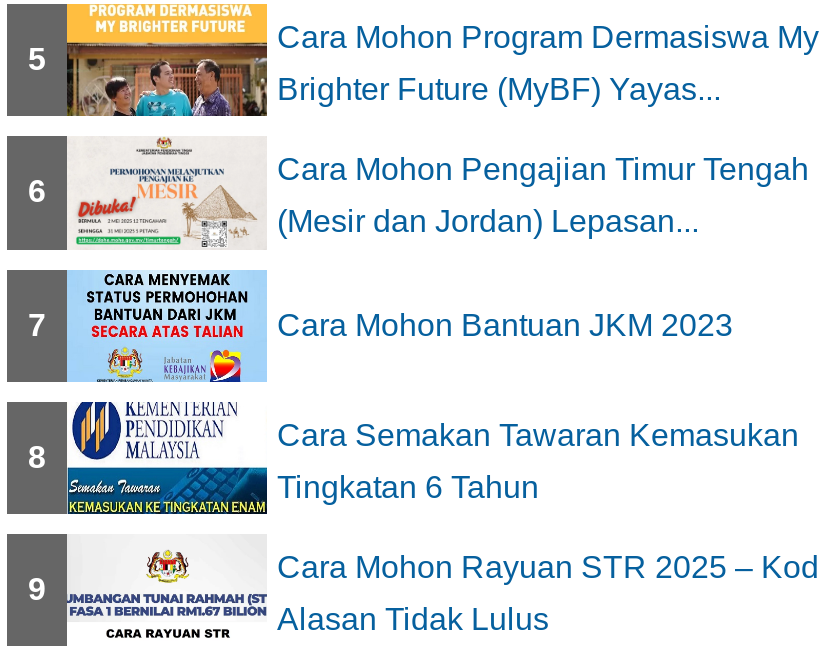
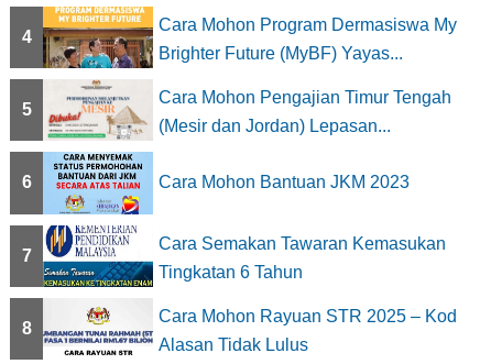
- 5
+ 4

- 6
+ 5

- 7
+ 6

- 8
+ 7

- 9
+ 8
